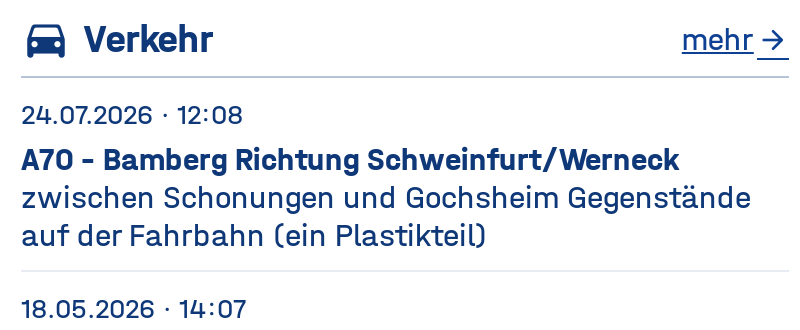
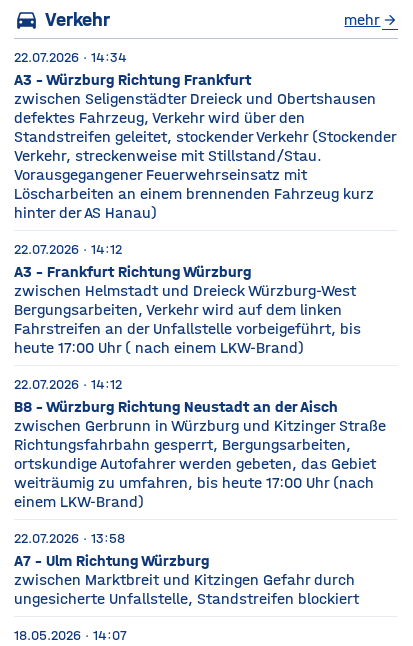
- 24.07.2026 · 12:08
- A70 - Bamberg Richtung Schweinfurt/Werneck
- zwischen Schonungen und Gochsheim Gegenstände
- auf der Fahrbahn (ein Plastikteil)
+ 22.07.2026 · 14:34
+ A3 - Würzburg Richtung Frankfurt
+ zwischen Seligenstädter Dreieck und Obertshausen
+ defektes Fahrzeug, Verkehr wird über den
+ Standstreifen geleitet, stockender Verkehr (Stockender
+ Verkehr, streckenweise mit Stillstand/Stau.
+ Vorausgegangener Feuerwehrseinsatz mit
+ Löscharbeiten an einem brennenden Fahrzeug kurz
+ hinter der AS Hanau)
+ 22.07.2026 · 14:12
+ A3 - Frankfurt Richtung Würzburg
+ zwischen Helmstadt und Dreieck Würzburg-West
+ Bergungsarbeiten, Verkehr wird auf dem linken
+ Fahrstreifen an der Unfallstelle vorbeigeführt, bis
+ heute 17:00 Uhr ( nach einem LKW-Brand)
+ 22.07.2026 · 14:12
+ B8 - Würzburg Richtung Neustadt an der Aisch
+ zwischen Gerbrunn in Würzburg und Kitzinger Straße
+ Richtungsfahrbahn gesperrt, Bergungsarbeiten,
+ ortskundige Autofahrer werden gebeten, das Gebiet
+ weiträumig zu umfahren, bis heute 17:00 Uhr (nach
+ einem LKW-Brand)
+ 22.07.2026 · 13:58
+ A7 - Ulm Richtung Würzburg
+ zwischen Marktbreit und Kitzingen Gefahr durch
+ ungesicherte Unfallstelle, Standstreifen blockiert
